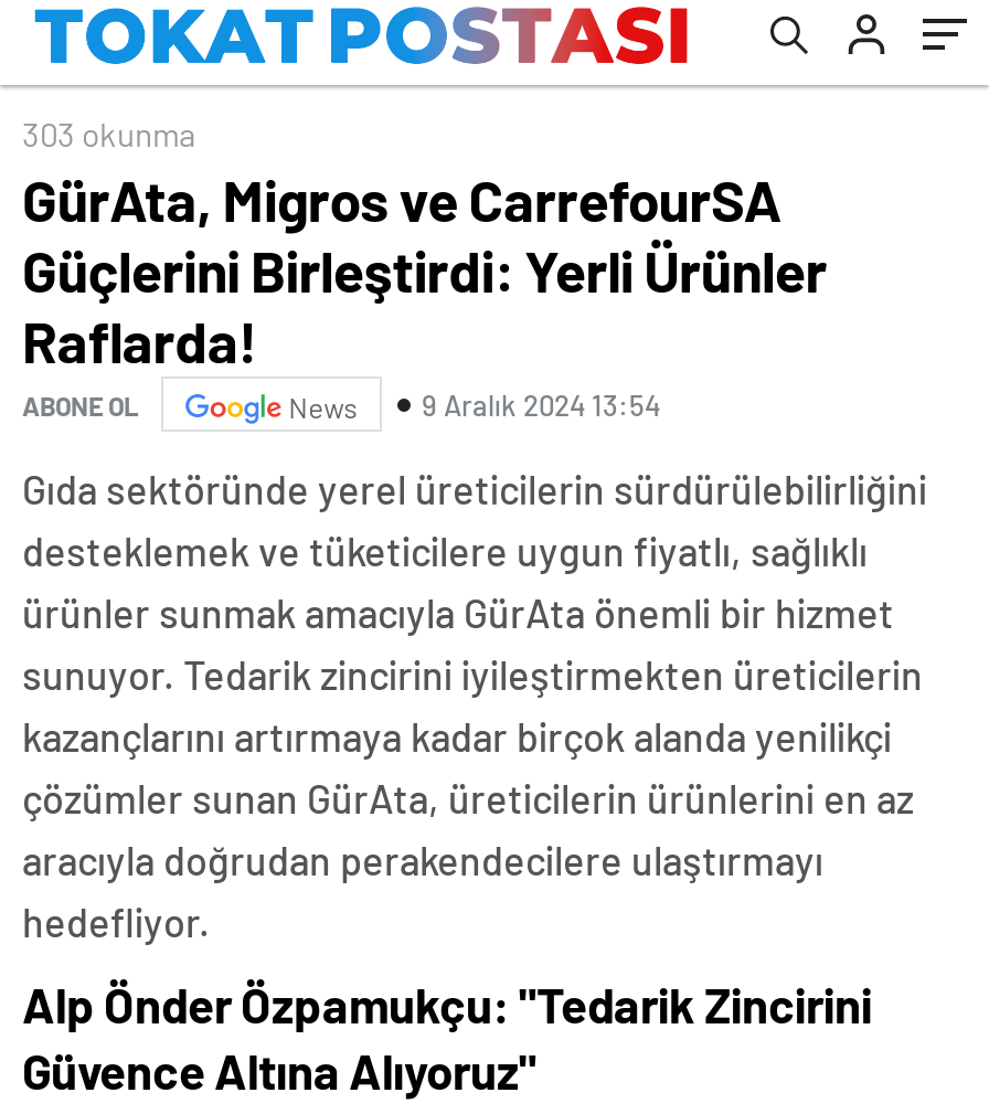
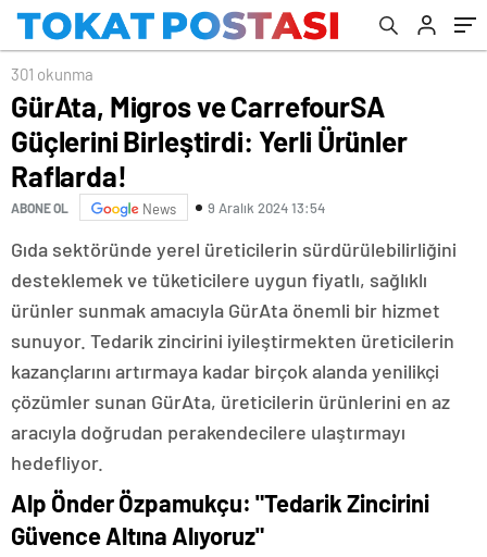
- 303 okunma
+ 301 okunma
